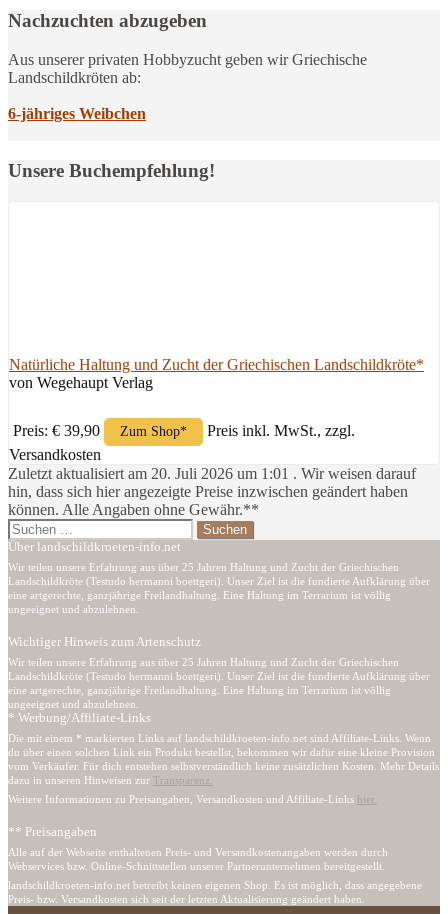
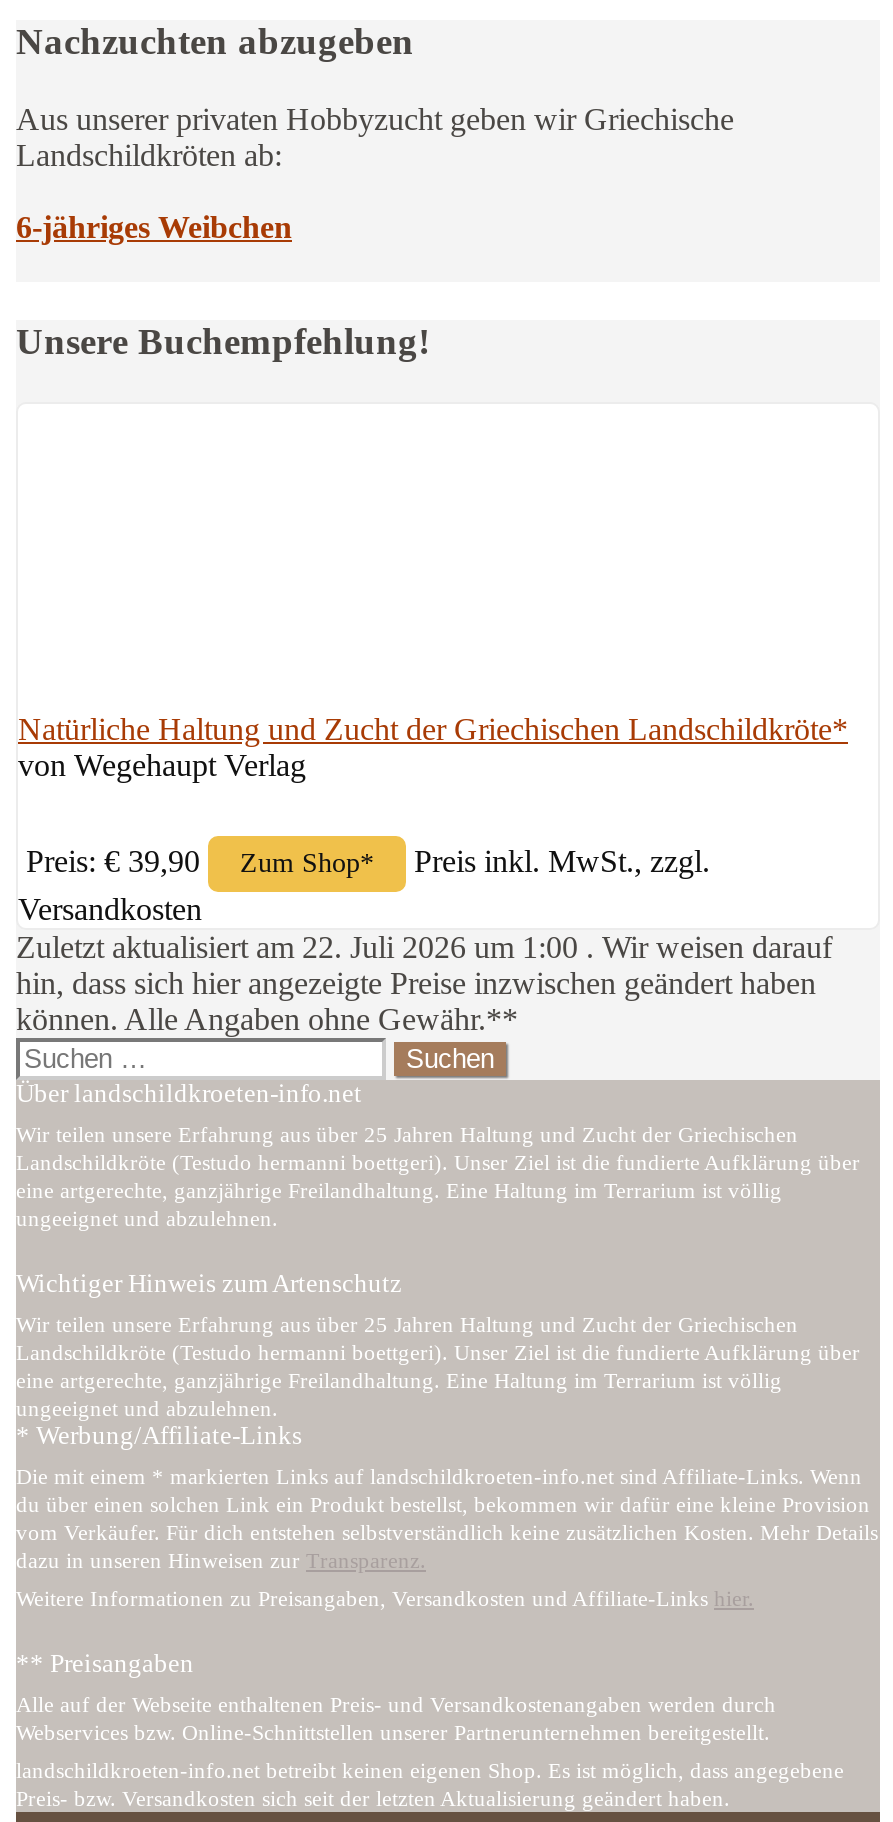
- Zuletzt aktualisiert am 20. Juli 2026 um 1:01 . Wir weisen darauf
+ Zuletzt aktualisiert am 22. Juli 2026 um 1:00 . Wir weisen darauf
